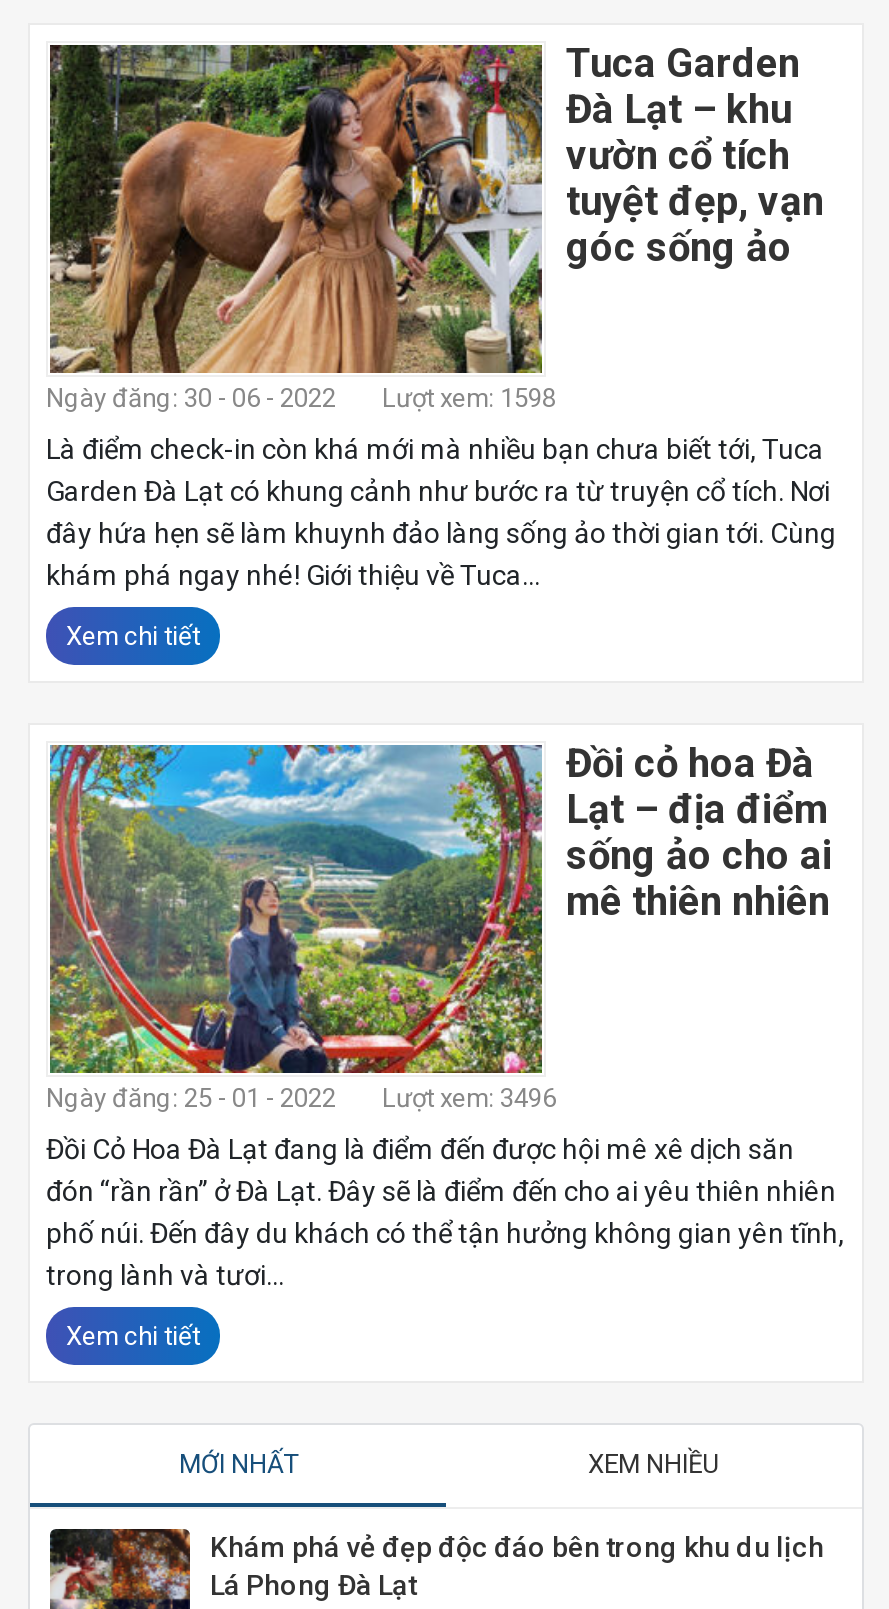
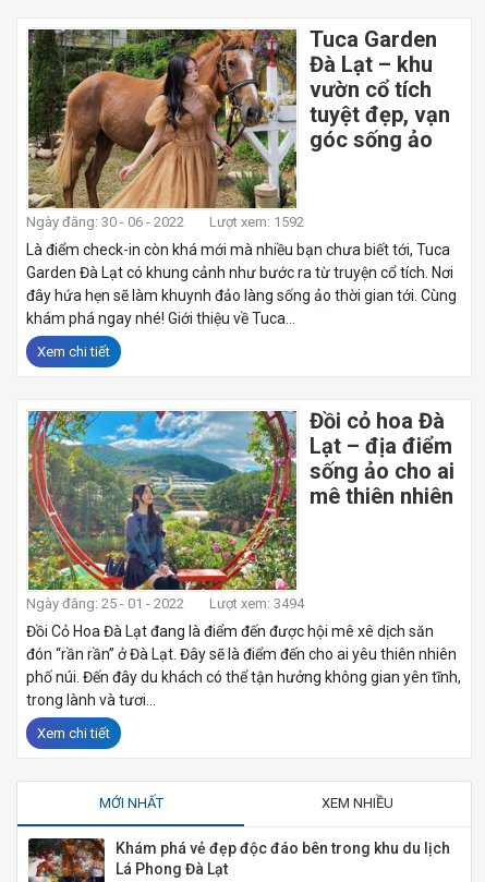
- Ngày đăng: 30 - 06 - 2022 Lượt xem: 1598
+ Ngày đăng: 30 - 06 - 2022 Lượt xem: 1592

- Ngày đăng: 25 - 01 - 2022 Lượt xem: 3496
+ Ngày đăng: 25 - 01 - 2022 Lượt xem: 3494
